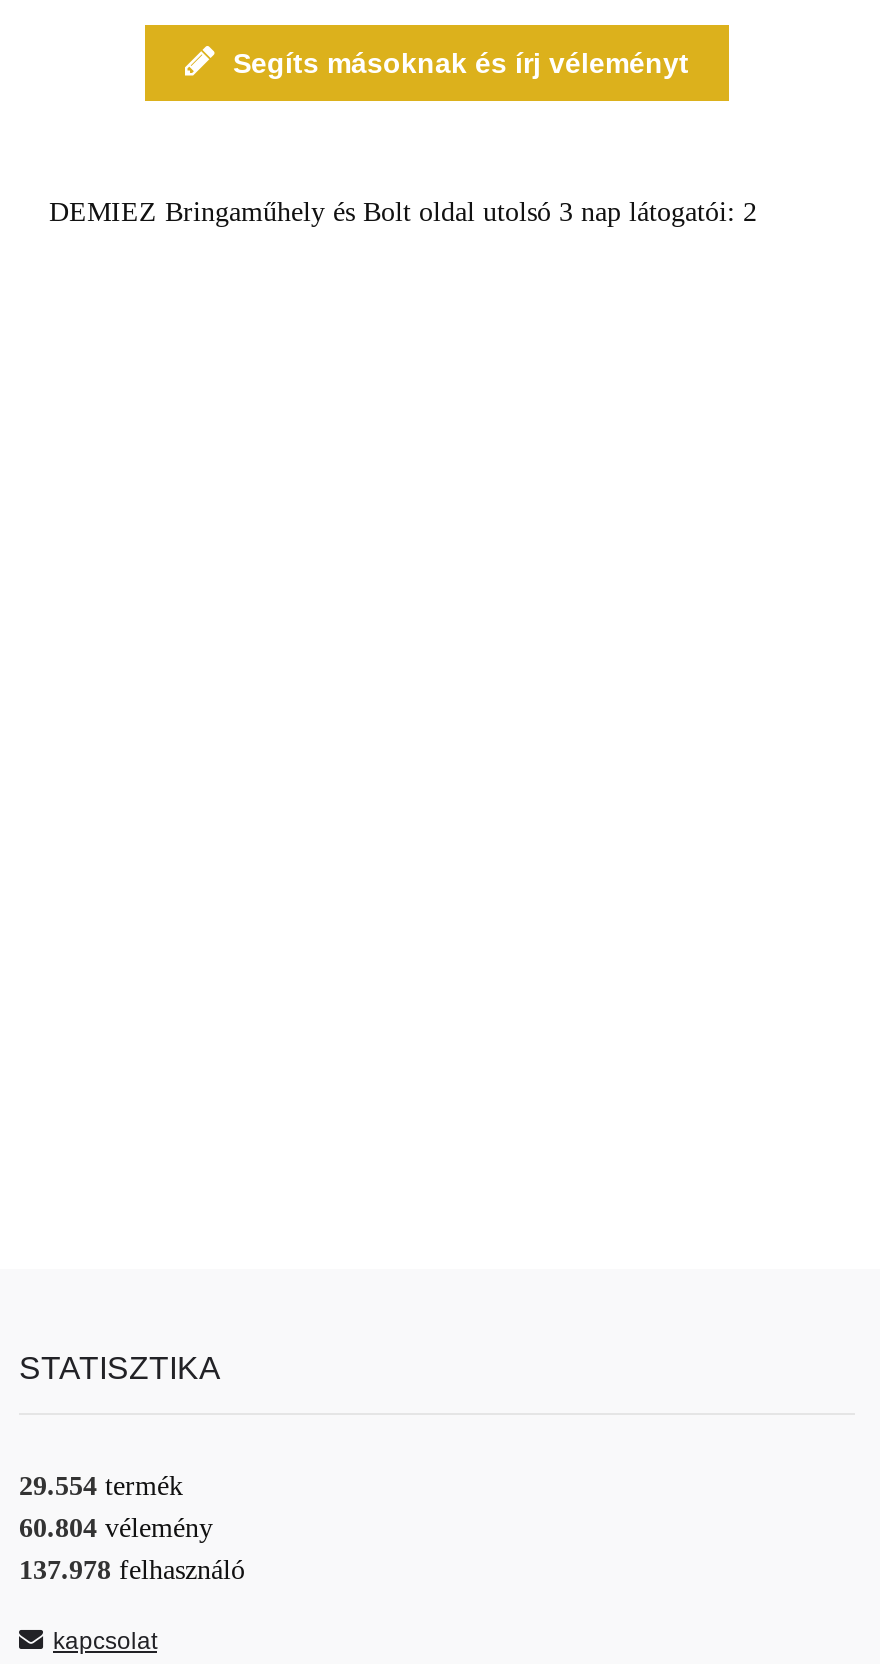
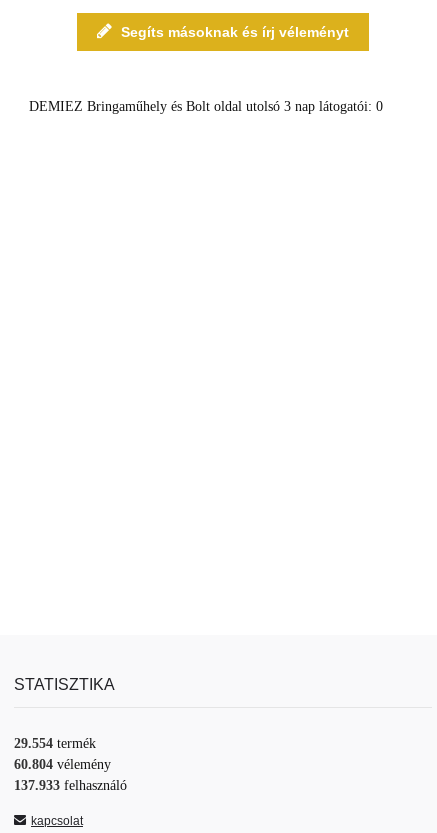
- DEMIEZ Bringaműhely és Bolt oldal utolsó 3 nap látogatói: 2
+ DEMIEZ Bringaműhely és Bolt oldal utolsó 3 nap látogatói: 0

- 137.978 felhasználó
+ 137.933 felhasználó
